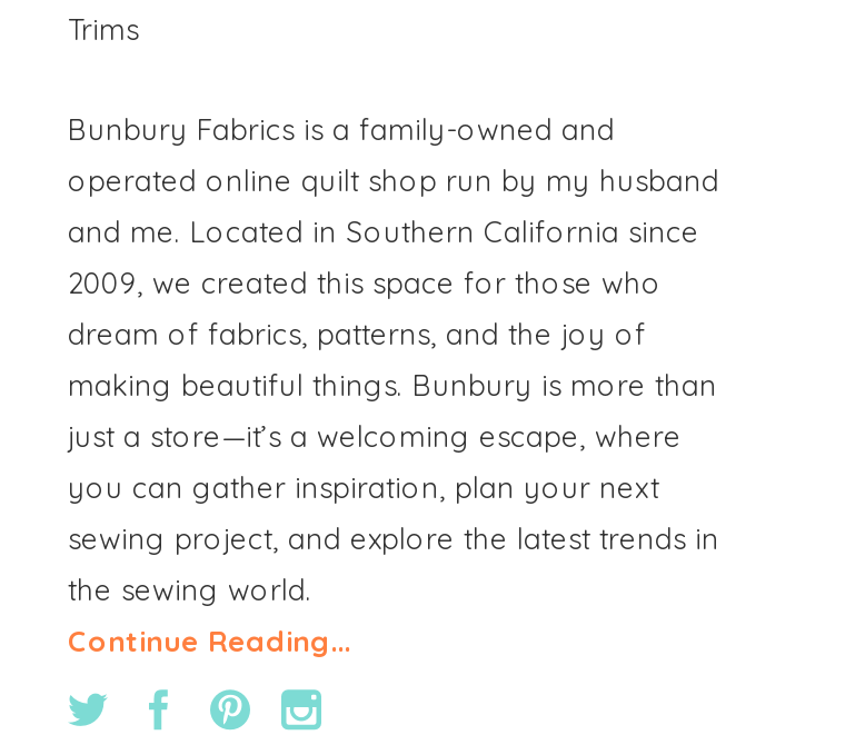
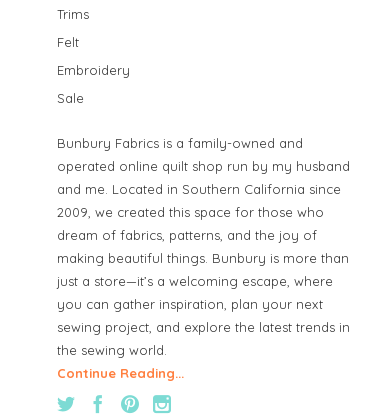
+ Felt
+ Embroidery
+ Sale
